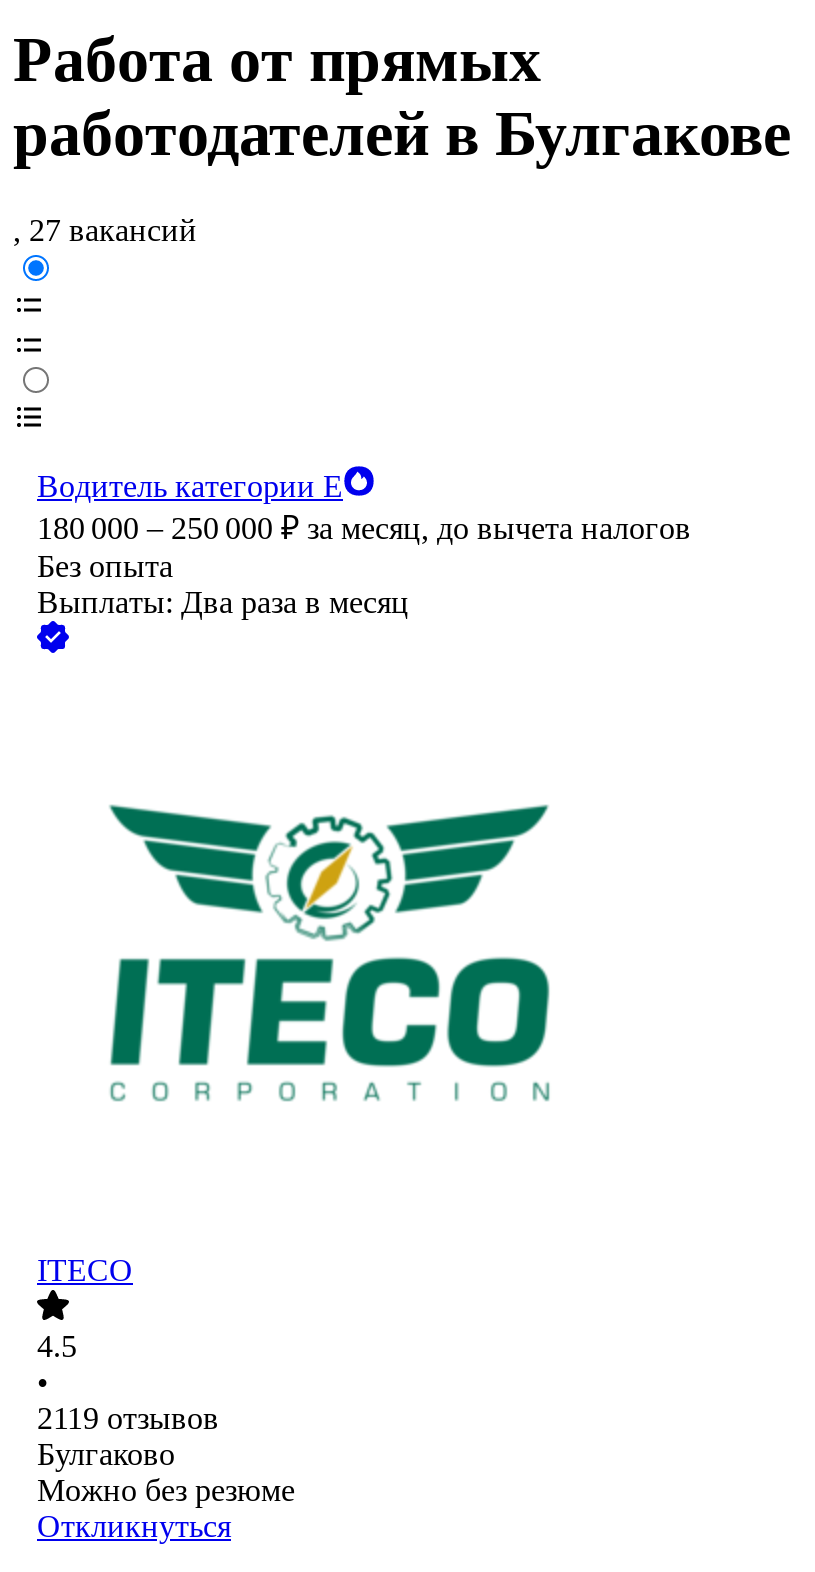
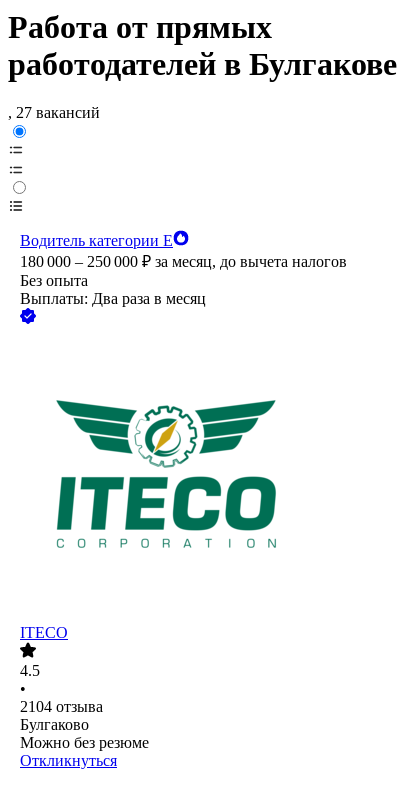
- 2119 отзывов
+ 2104 отзыва
